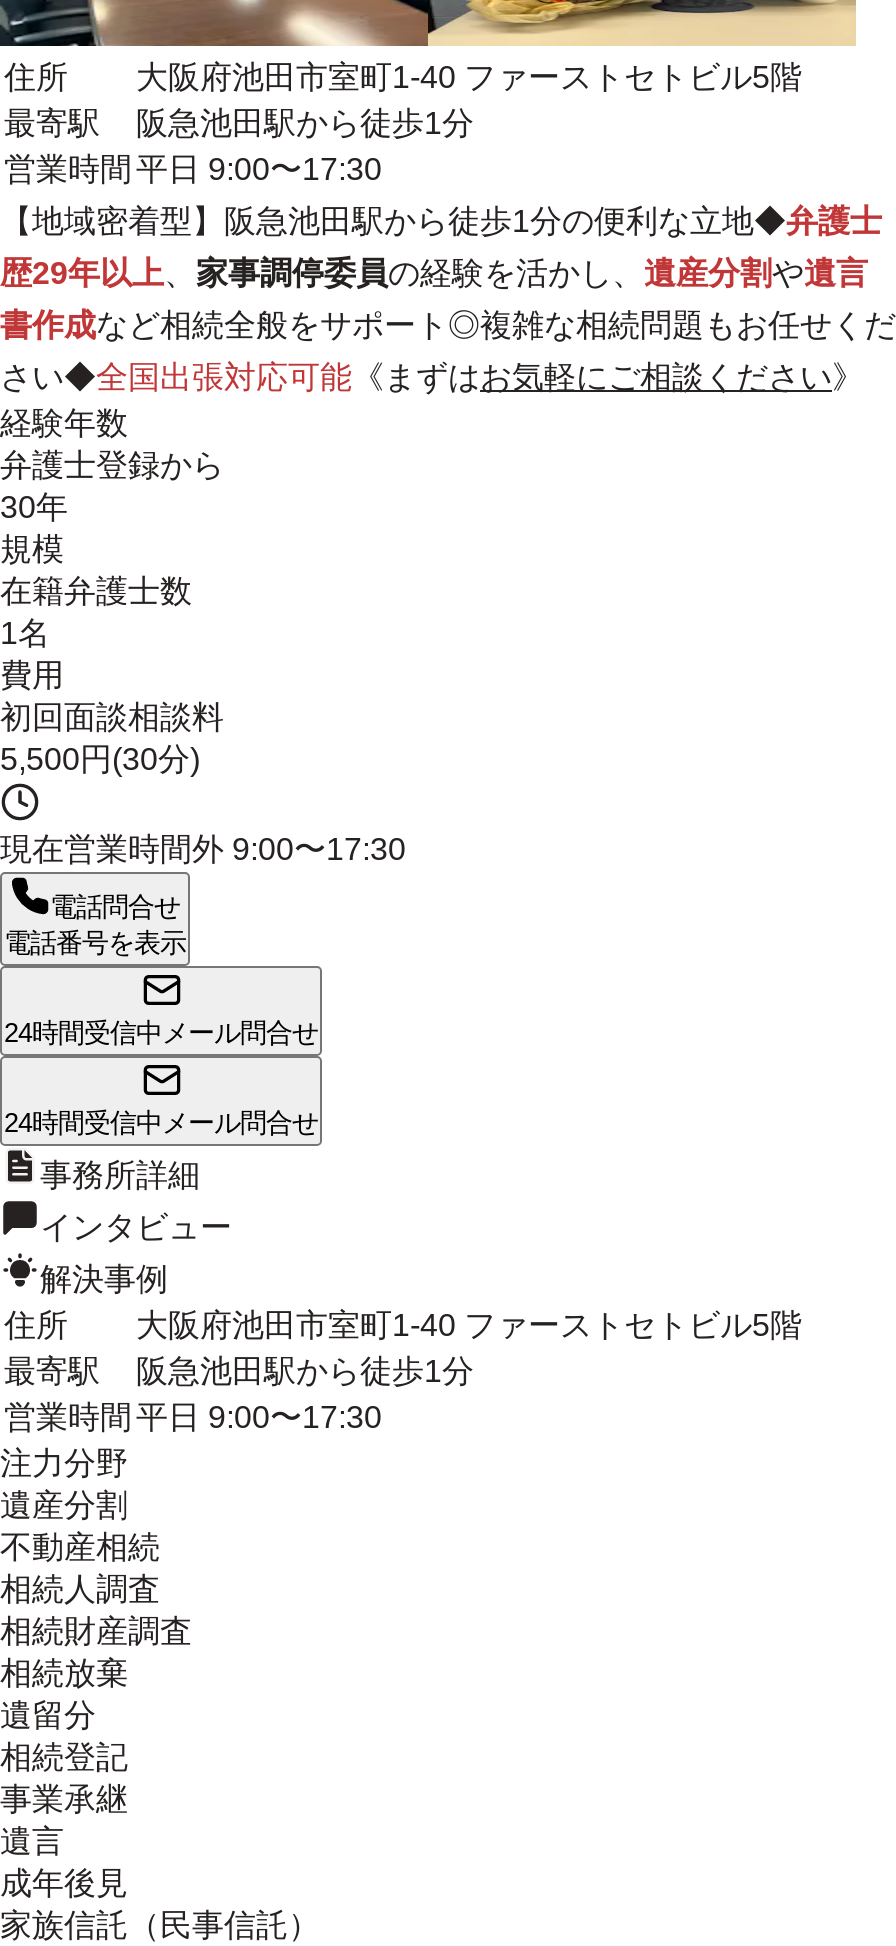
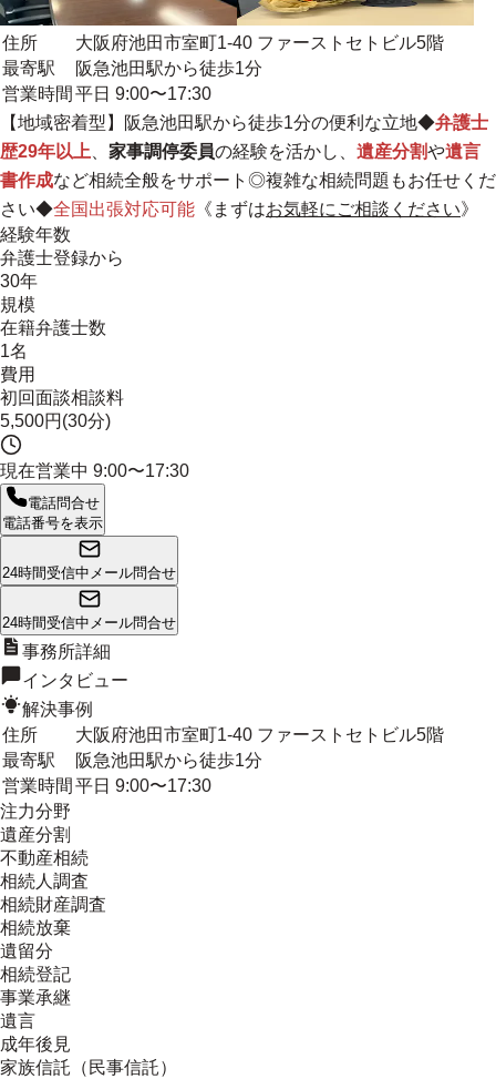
- 現在営業時間外9:00〜17:30
+ 現在営業中9:00〜17:30
